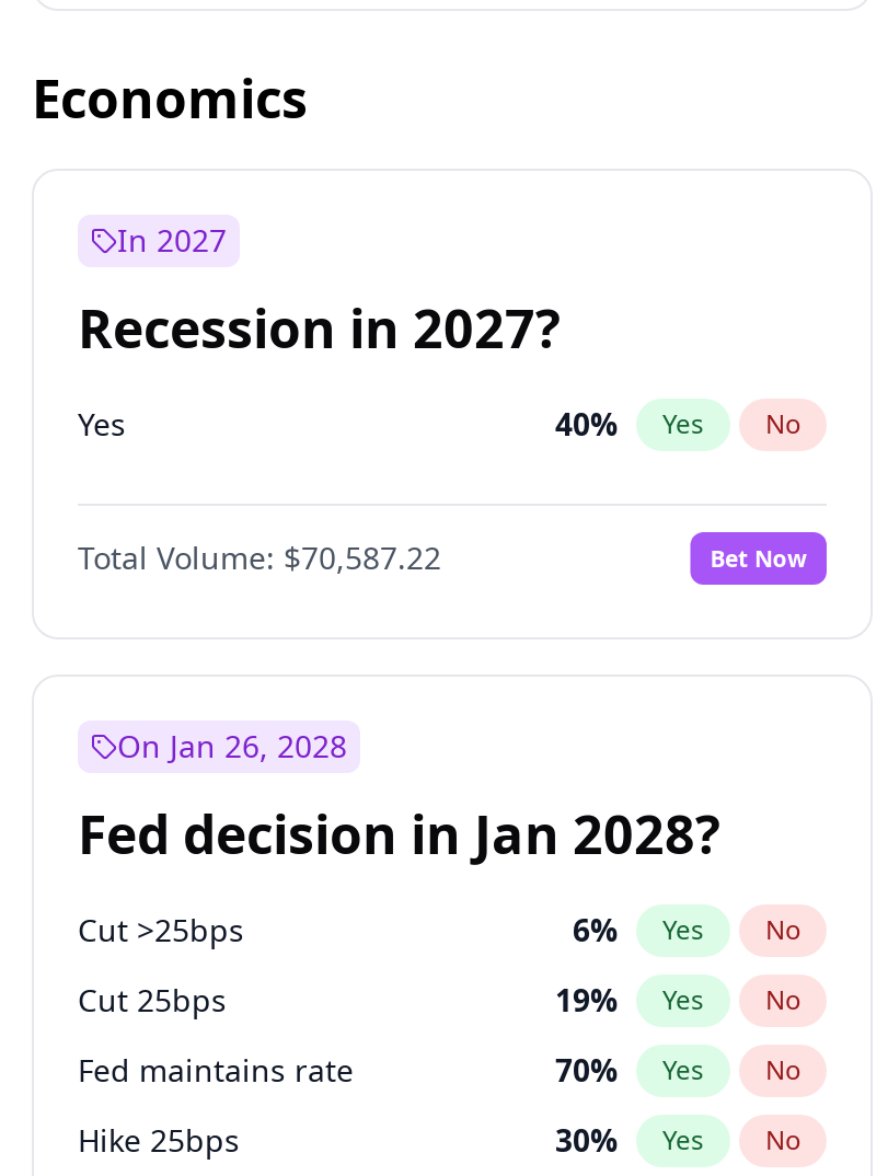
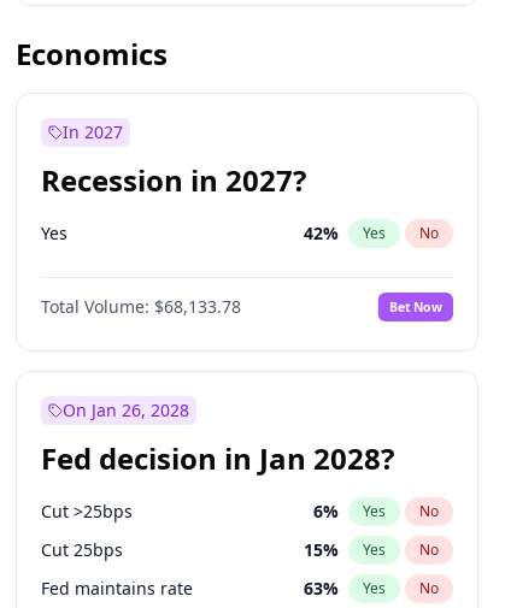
- 40% Yes No
+ 42% Yes No

- Total Volume: $70,587.22
+ Total Volume: $68,133.78

- 19% Yes No
+ 15% Yes No

- 70%
- Yes
- No
- Hike 25bps
- 30%
+ 63%
